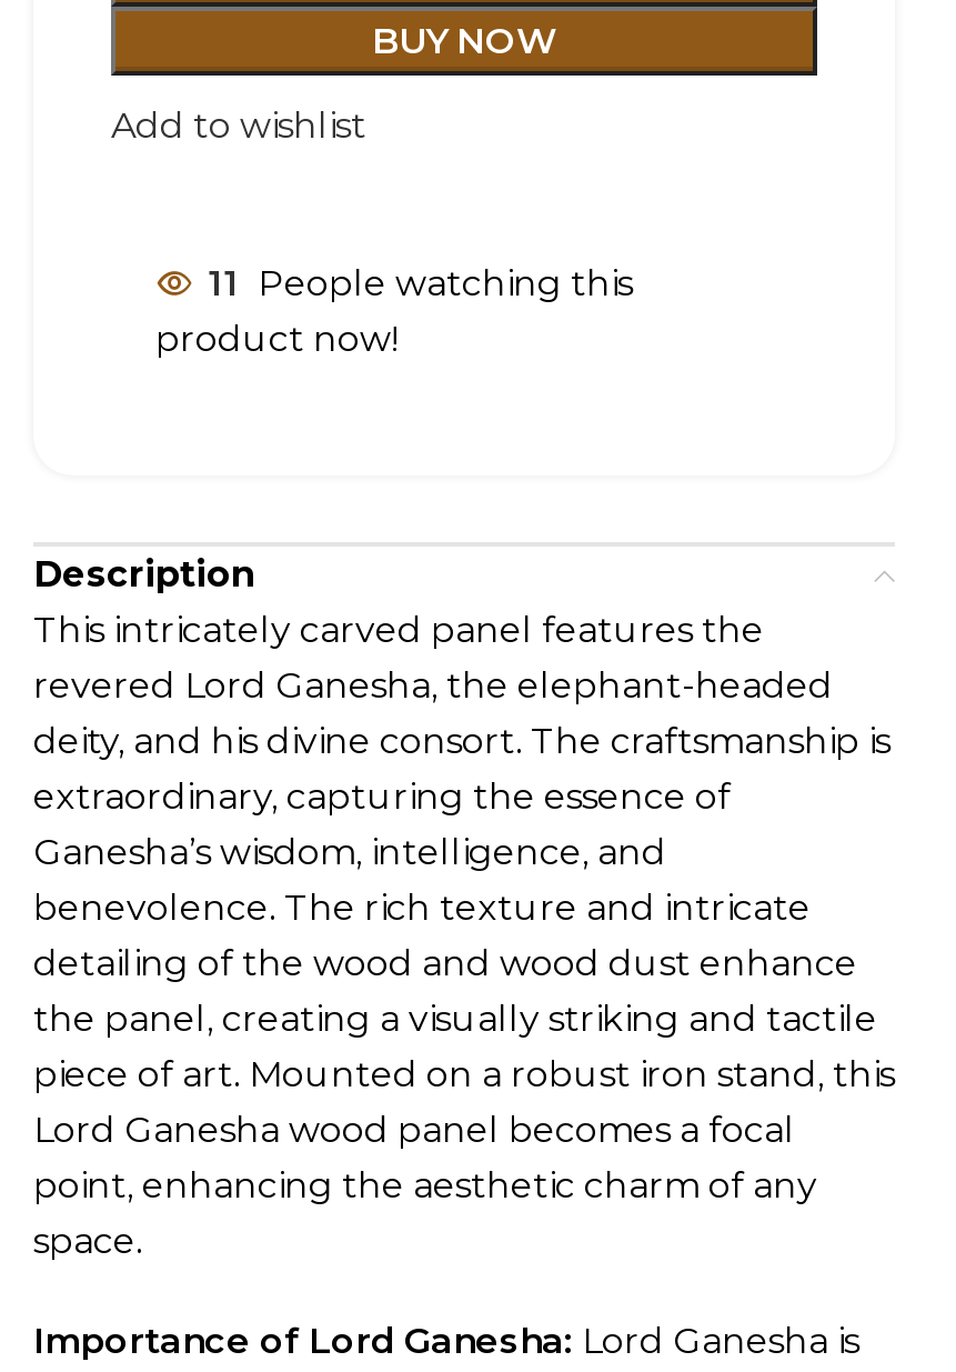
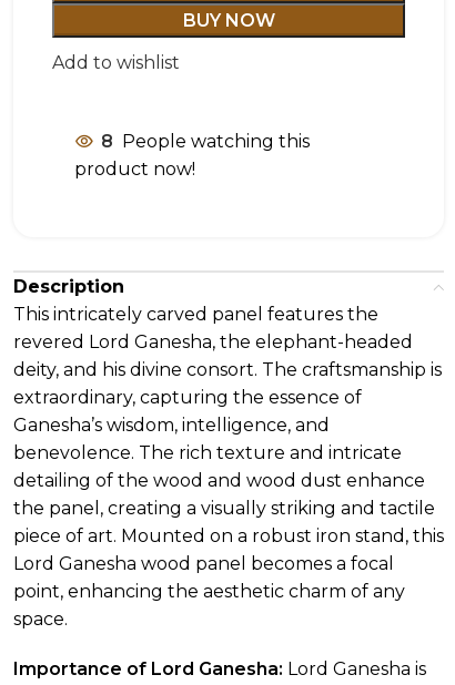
- 11 People watching this
+ 8 People watching this
